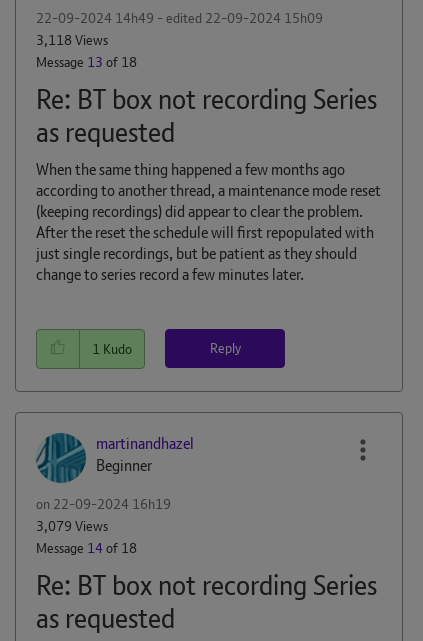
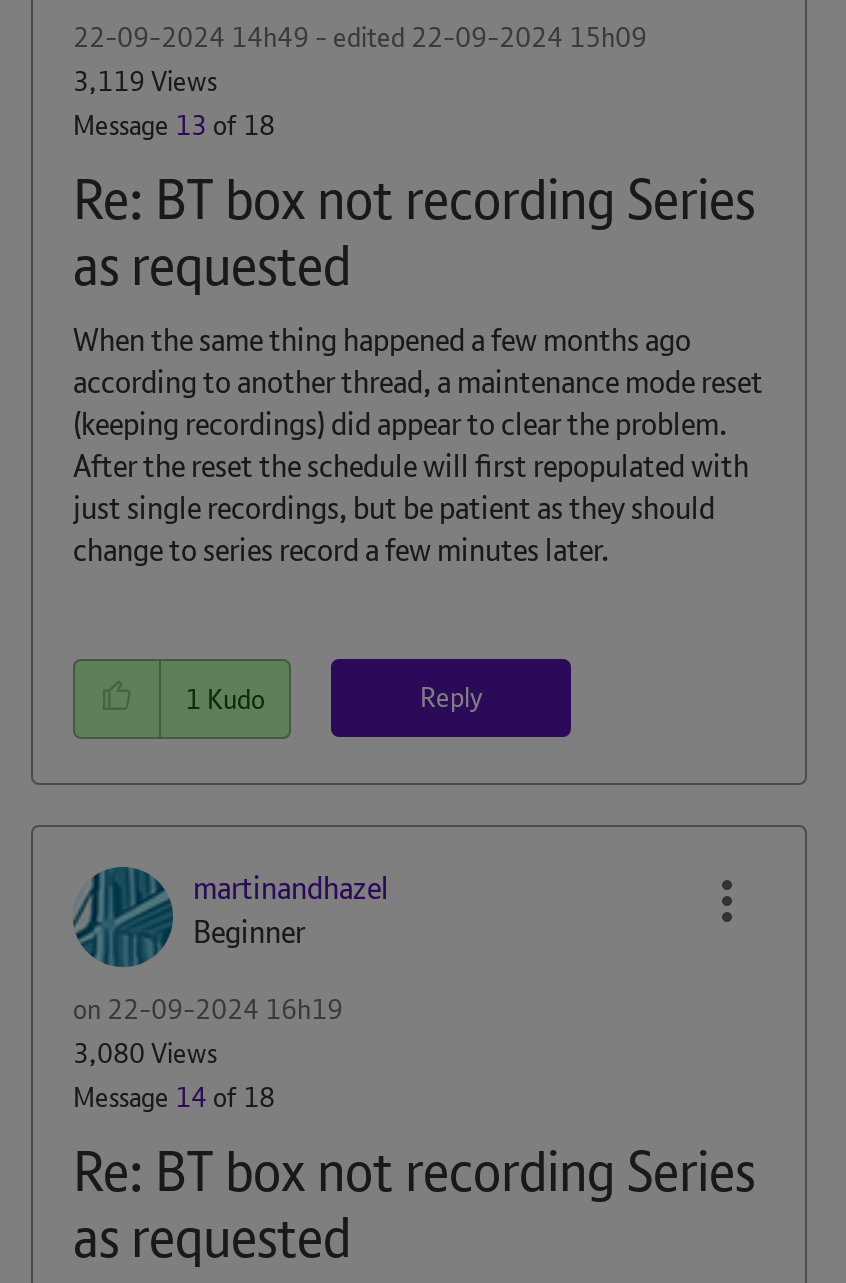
- 3,118 Views
+ 3,119 Views

- 3,079 Views
+ 3,080 Views
